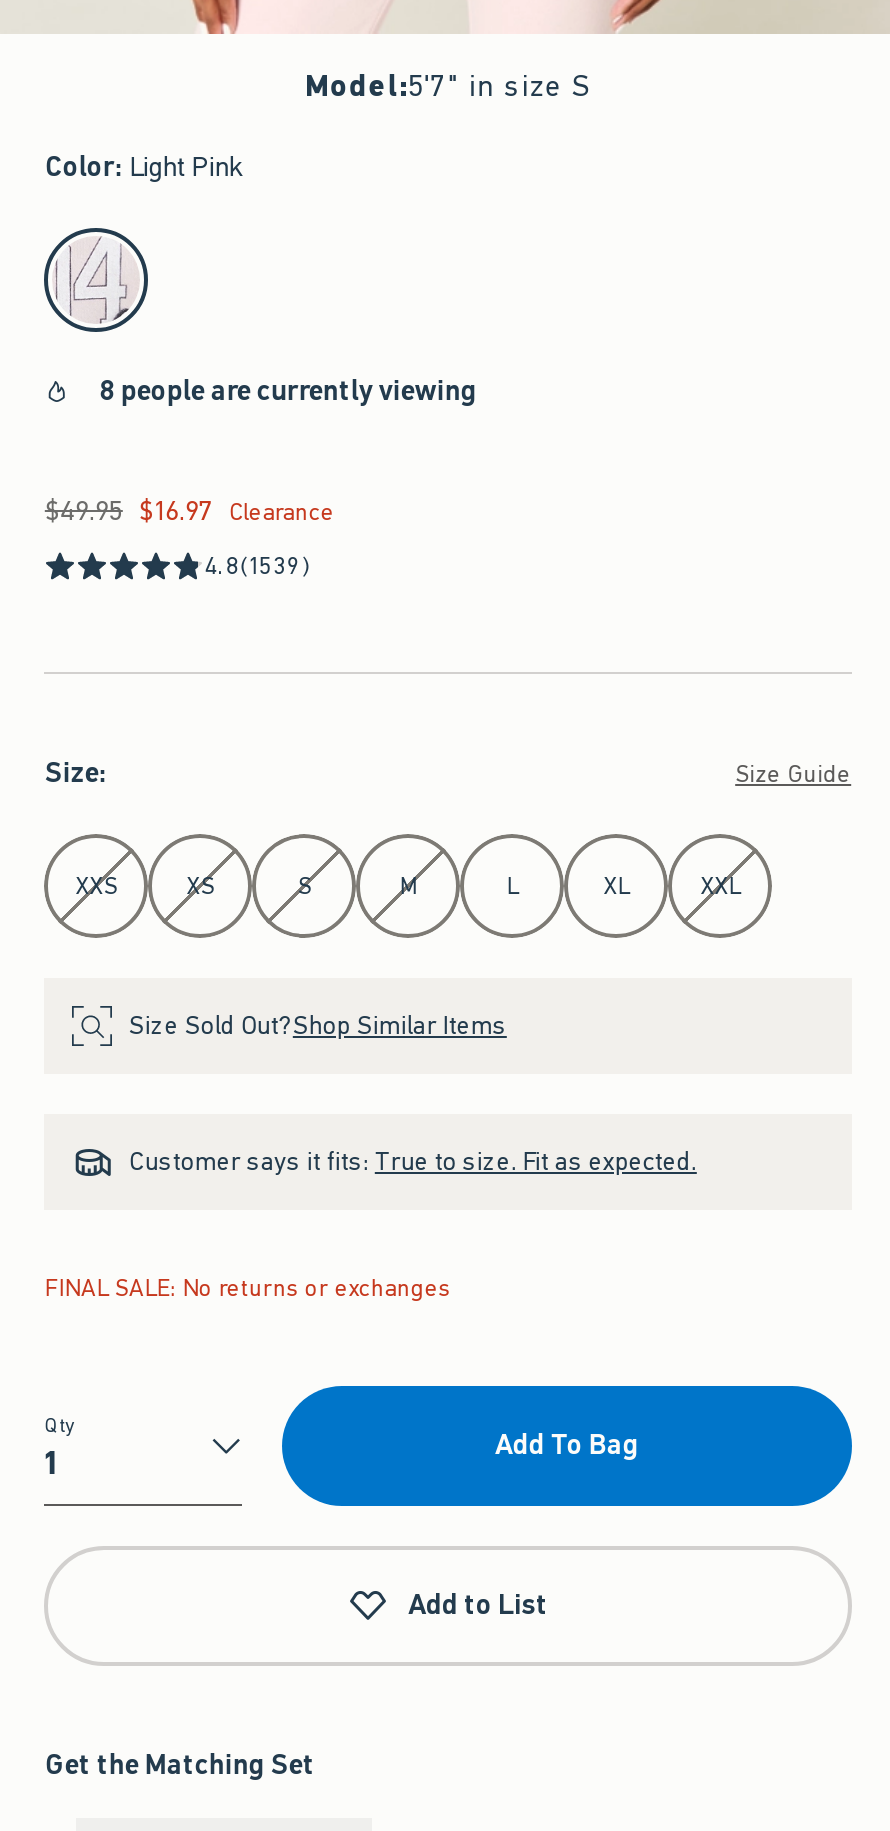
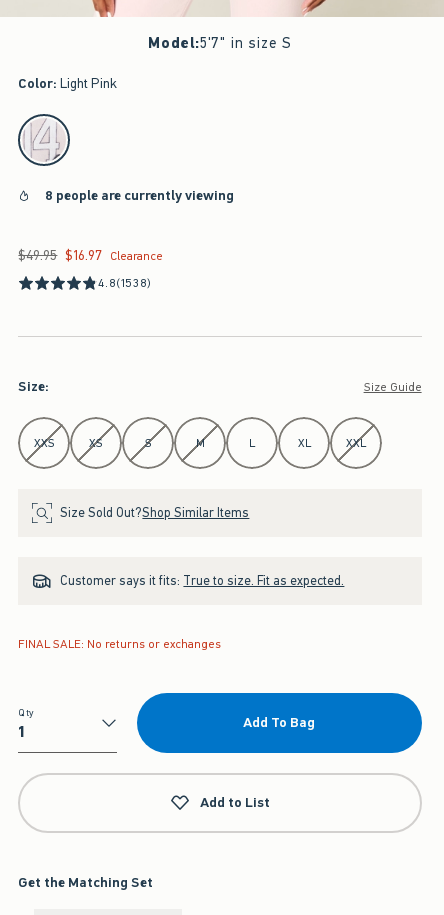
- 4.8(1539)
+ 4.8(1538)
